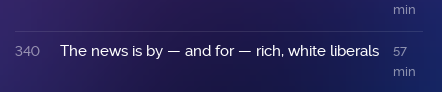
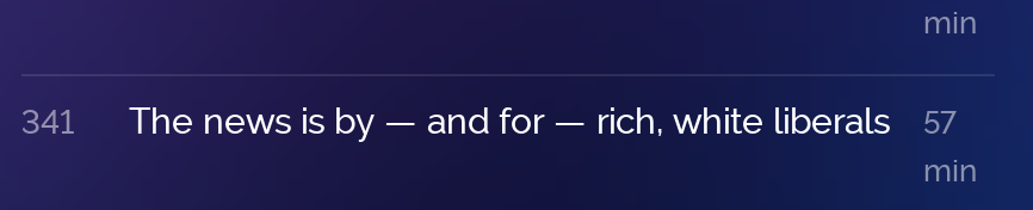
- 340 The news is by — and for — rich, white liberals 57
+ 341 The news is by — and for — rich, white liberals 57
